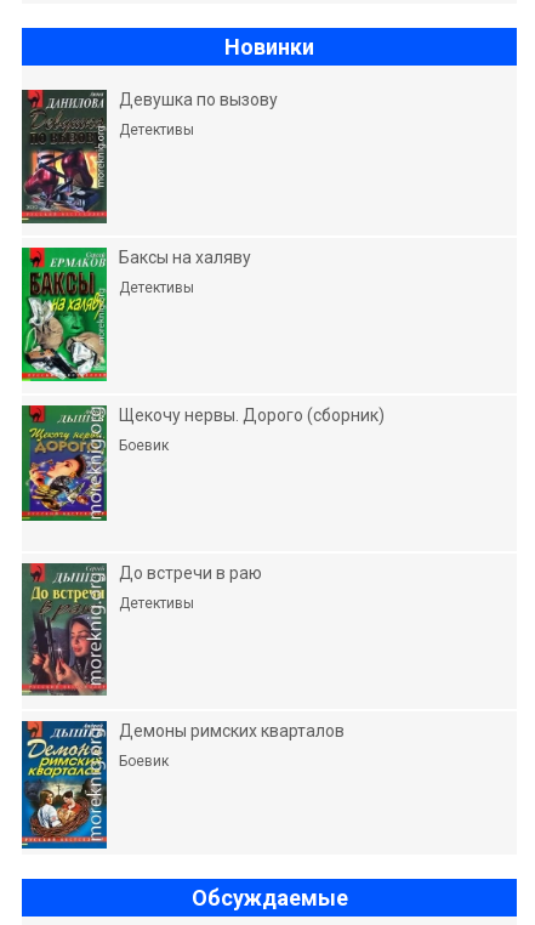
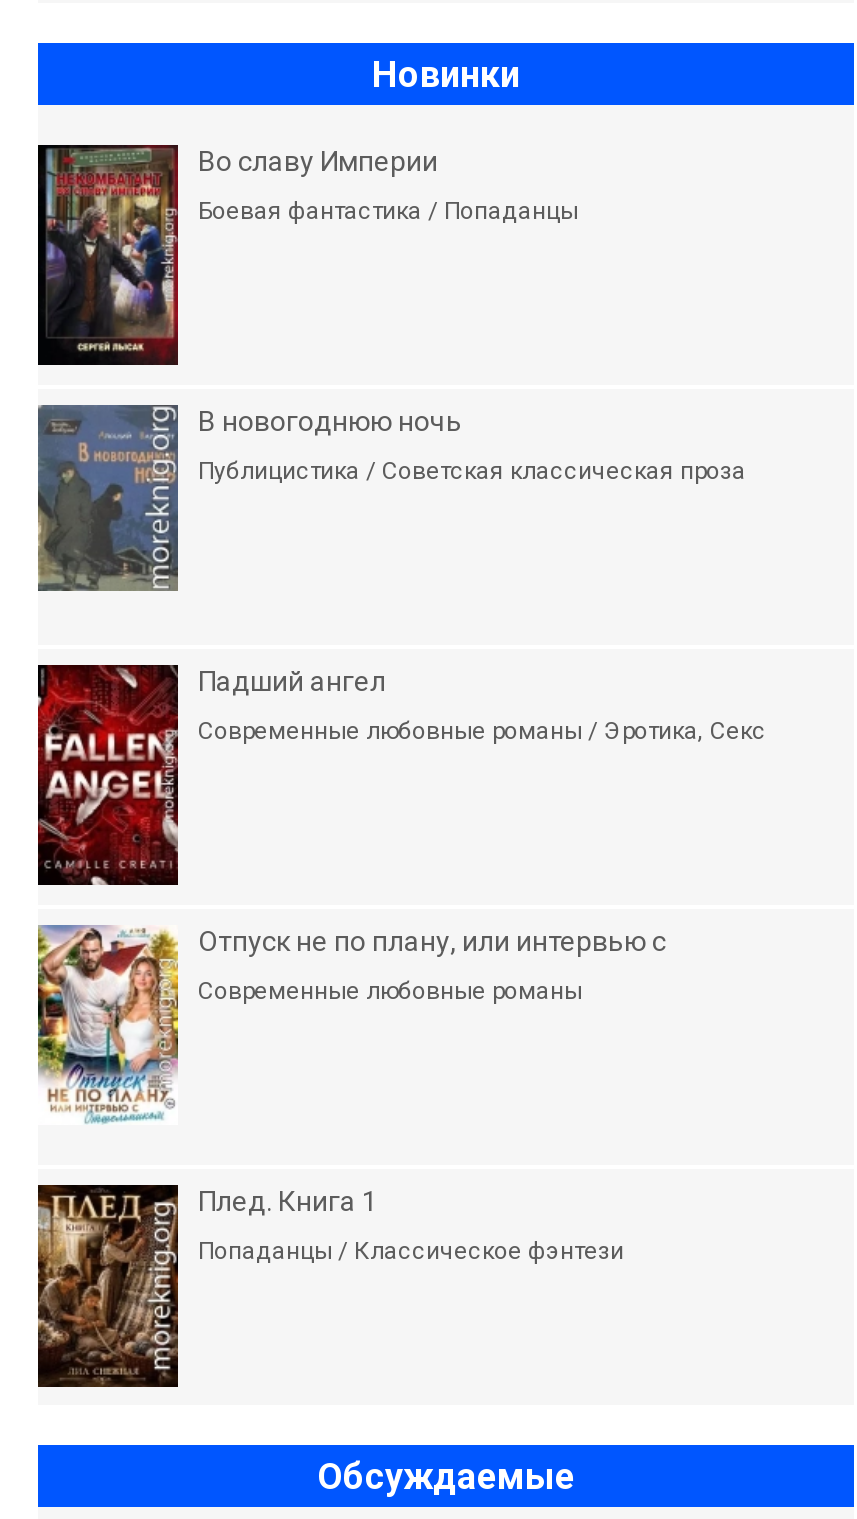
- [image]
- Девушка по вызову
+ [image]
+ Во славу Империи

- Детективы
+ Боевая фантастика / Попаданцы

- [image]
- Баксы на халяву
+ [image]
+ В новогоднюю ночь

- Детективы
+ Публицистика / Советская классическая проза

- [image]
- Щекочу нервы. Дорого (сборник)
+ [image]
+ Падший ангел

- Боевик
+ Современные любовные романы / Эротика, Секс

- [image]
- До встречи в раю
+ [image]
+ Отпуск не по плану, или интервью с

- Детективы
+ Современные любовные романы

- [image]
- Демоны римских кварталов
+ [image]
+ Плед. Книга 1

- Боевик
+ Попаданцы / Классическое фэнтези
